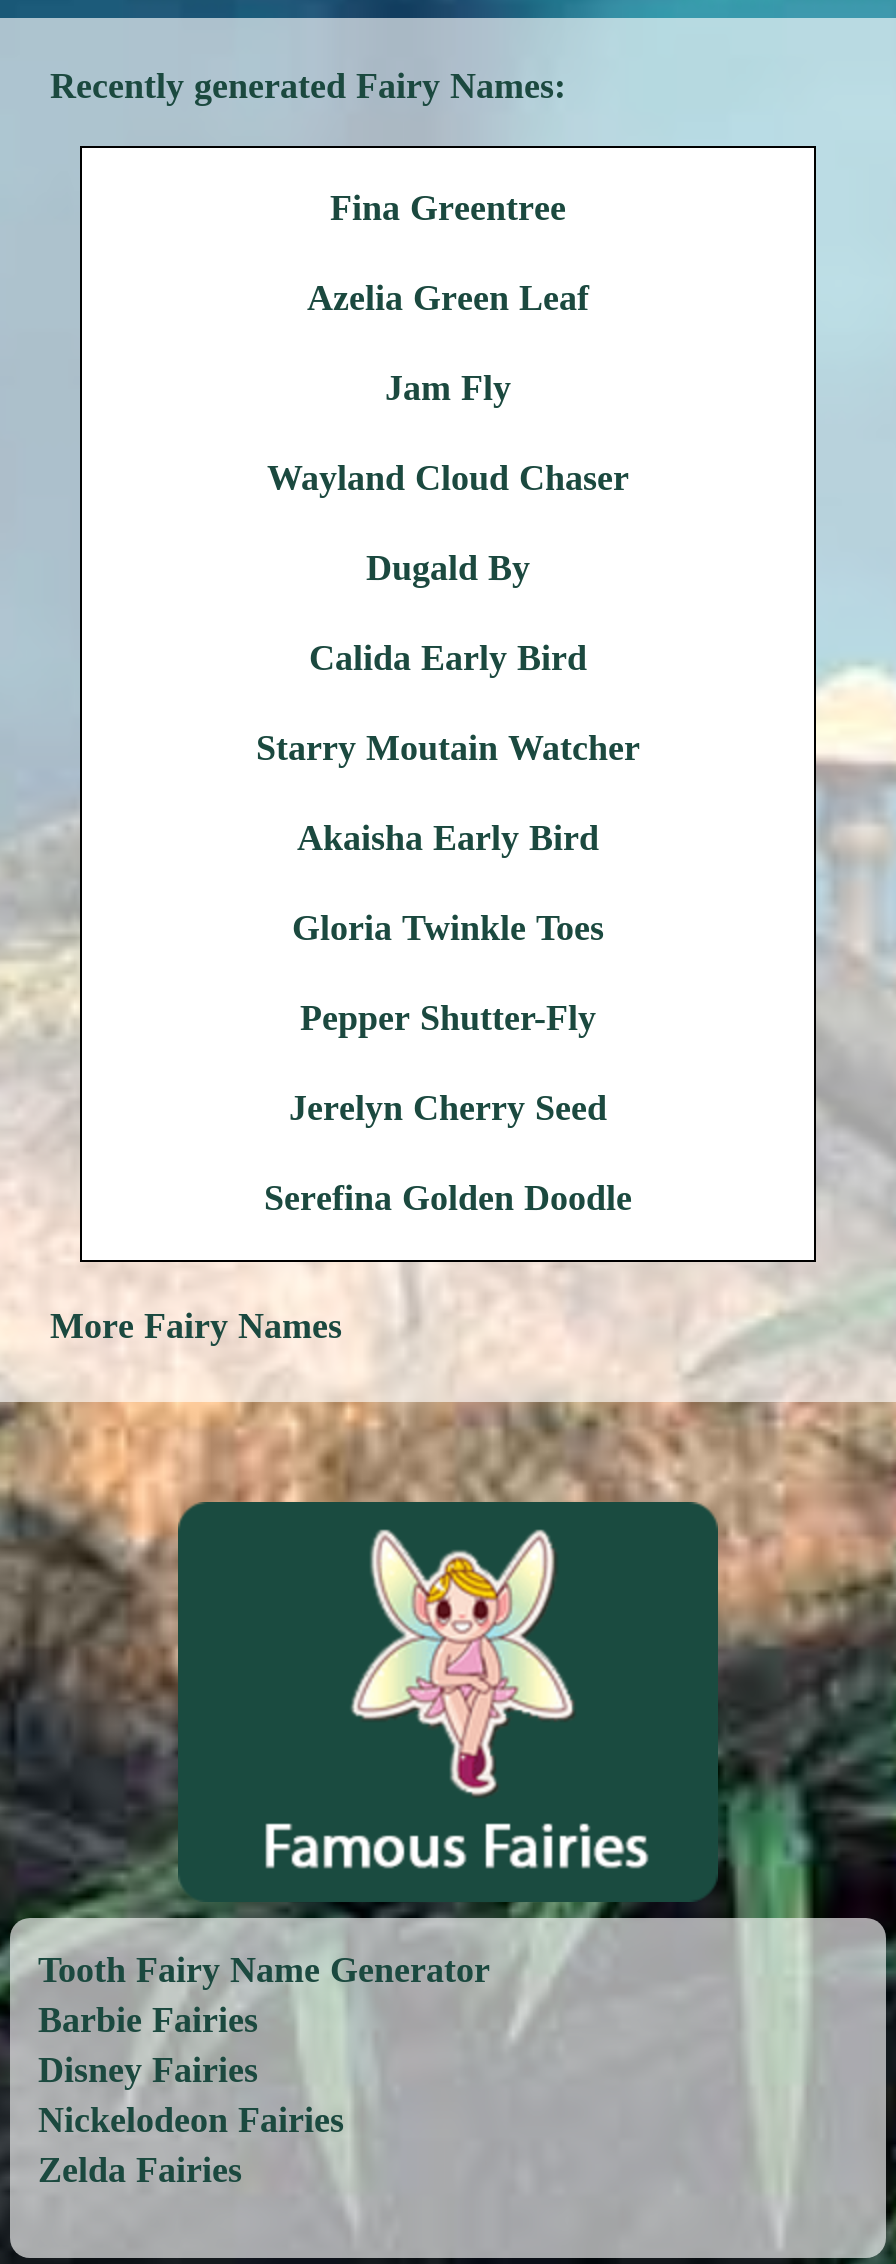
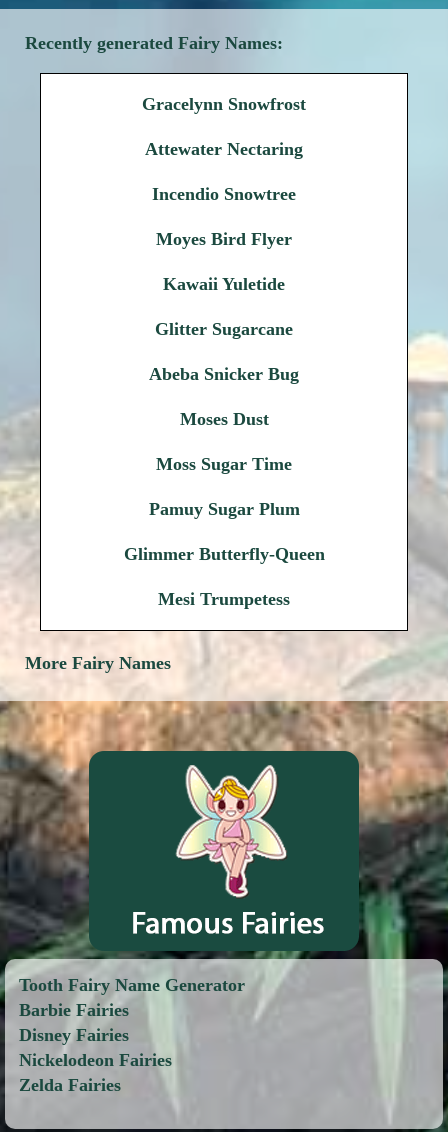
- Fina Greentree
+ Gracelynn Snowfrost

- Azelia Green Leaf
+ Attewater Nectaring

- Jam Fly
+ Incendio Snowtree

- Wayland Cloud Chaser
+ Moyes Bird Flyer

- Dugald By
+ Kawaii Yuletide

- Calida Early Bird
+ Glitter Sugarcane

- Starry Moutain Watcher
+ Abeba Snicker Bug

- Akaisha Early Bird
+ Moses Dust

- Gloria Twinkle Toes
+ Moss Sugar Time

- Pepper Shutter-Fly
+ Pamuy Sugar Plum

- Jerelyn Cherry Seed
+ Glimmer Butterfly-Queen

- Serefina Golden Doodle
+ Mesi Trumpetess
